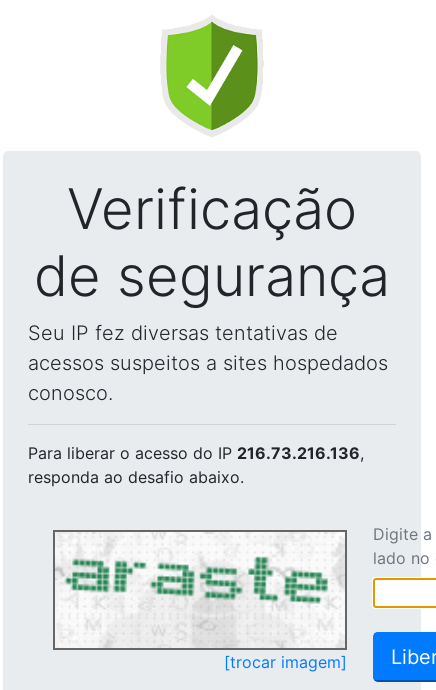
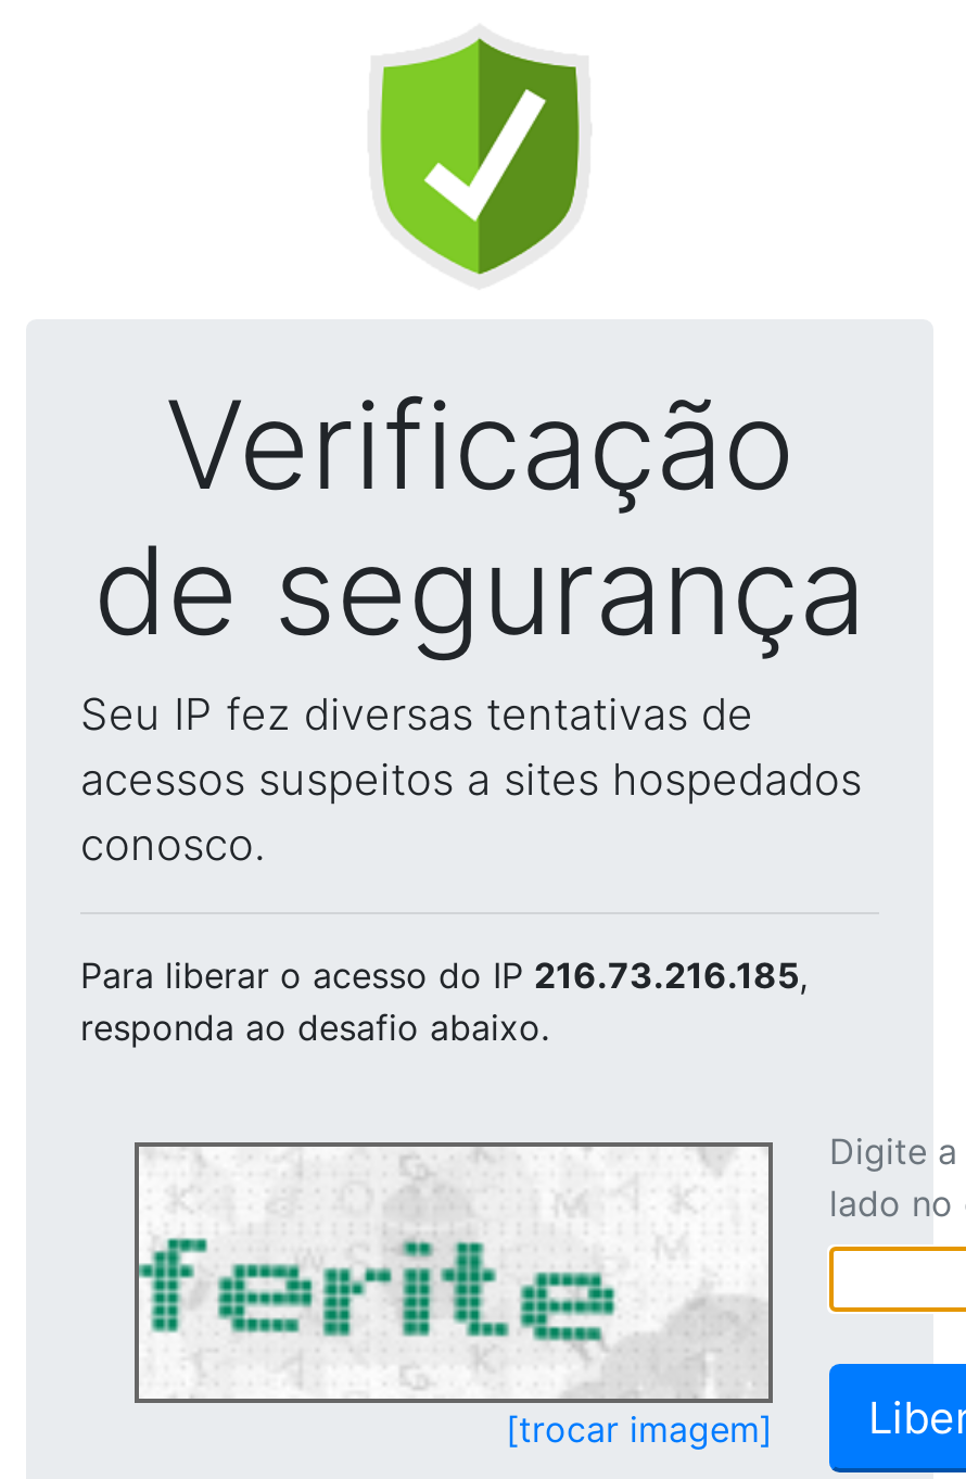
- Para liberar o acesso do IP 216.73.216.136,
+ Para liberar o acesso do IP 216.73.216.185,

- [image]
+ [image]
